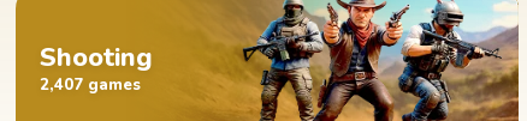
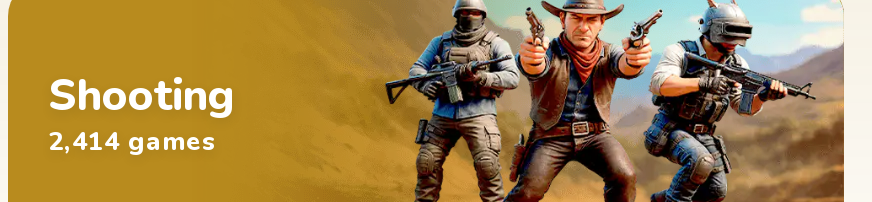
- 2,407 games
+ 2,414 games
